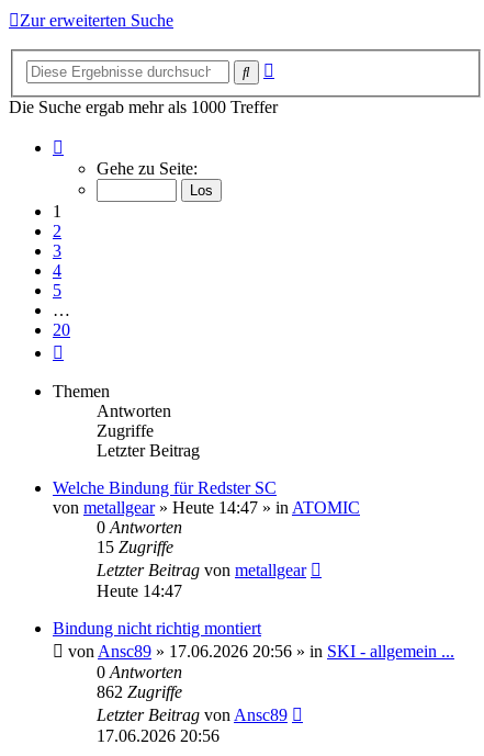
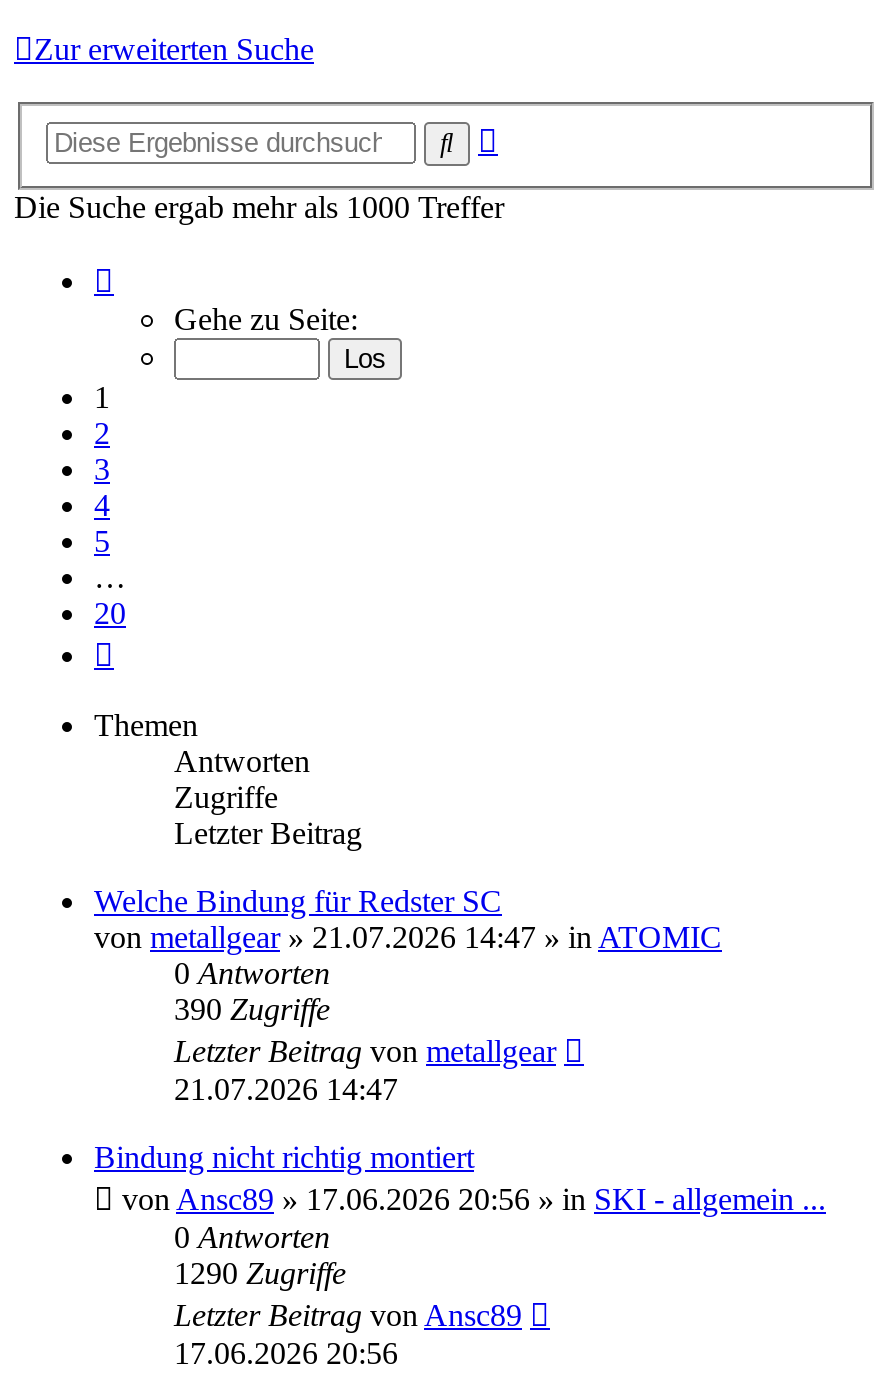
- von metallgear» Heute 14:47 » in ATOMIC
+ von metallgear» 21.07.2026 14:47 » in ATOMIC

- 15 Zugriffe
+ 390 Zugriffe

- Heute 14:47
+ 21.07.2026 14:47

- 862 Zugriffe
+ 1290 Zugriffe
